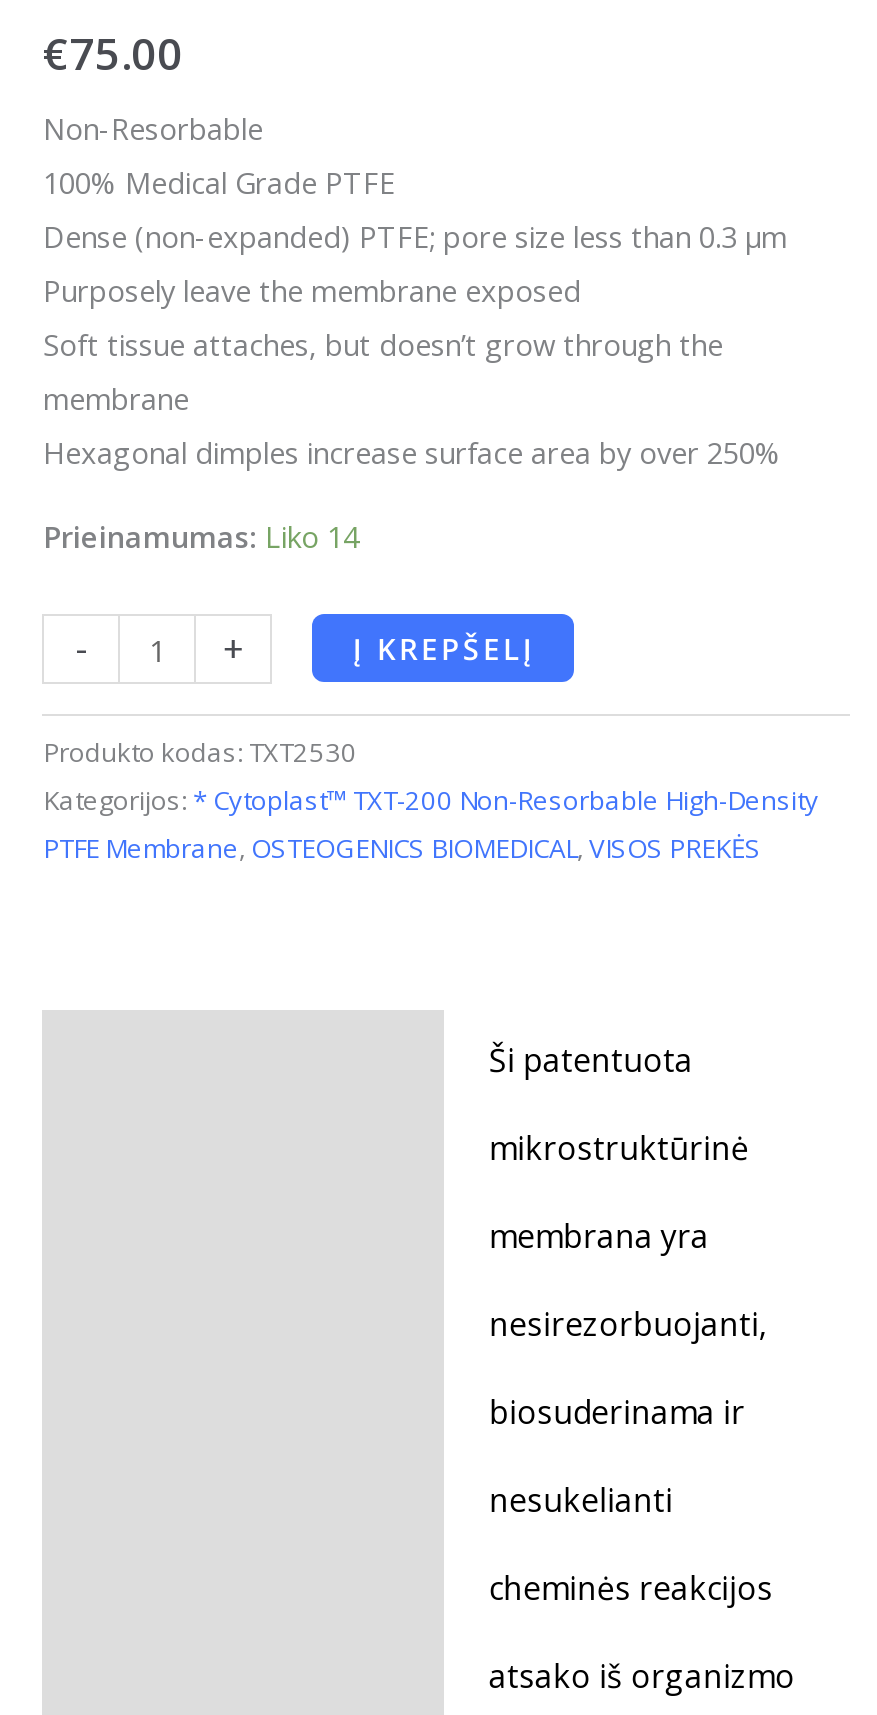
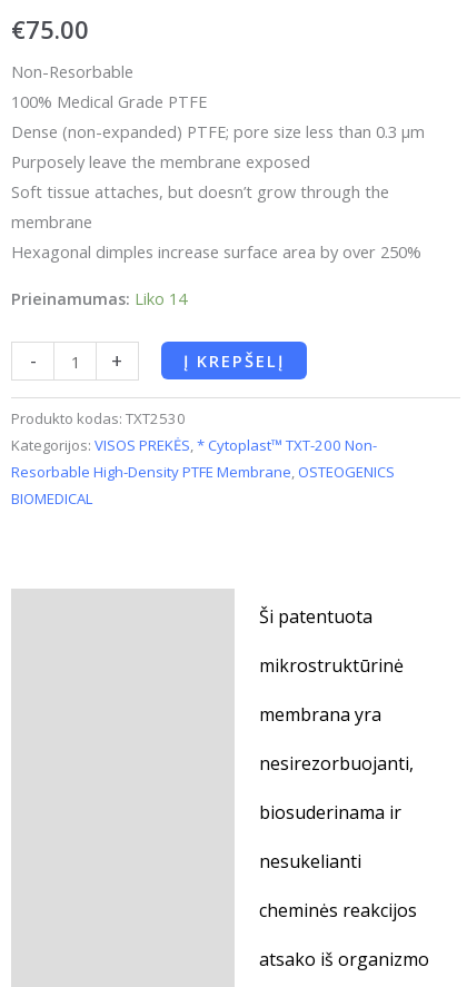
- Kategorijos: * Cytoplast™ TXT-200 Non-Resorbable High-Density
- PTFE Membrane, OSTEOGENICS BIOMEDICAL, VISOS PREKĖS
+ Kategorijos: VISOS PREKĖS, * Cytoplast™ TXT-200 Non-
+ Resorbable High-Density PTFE Membrane, OSTEOGENICS
+ BIOMEDICAL
